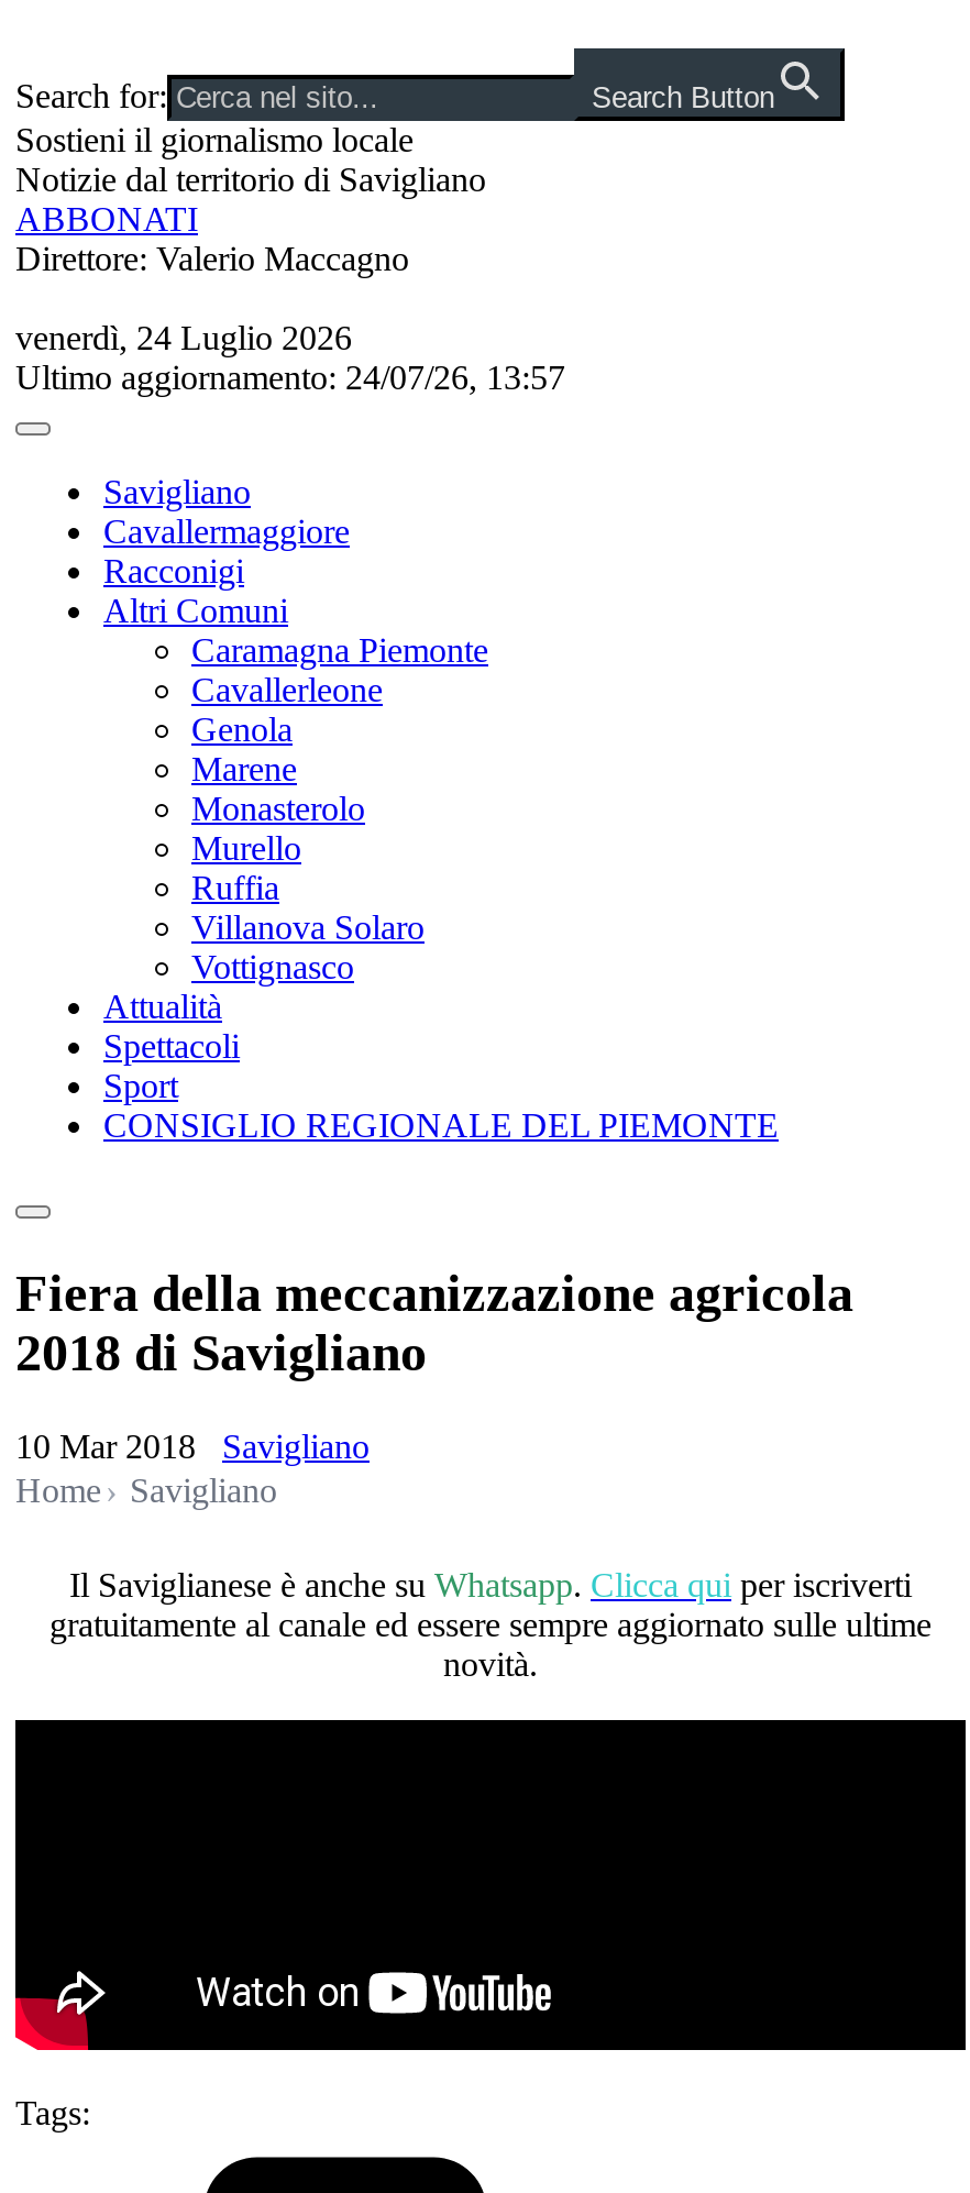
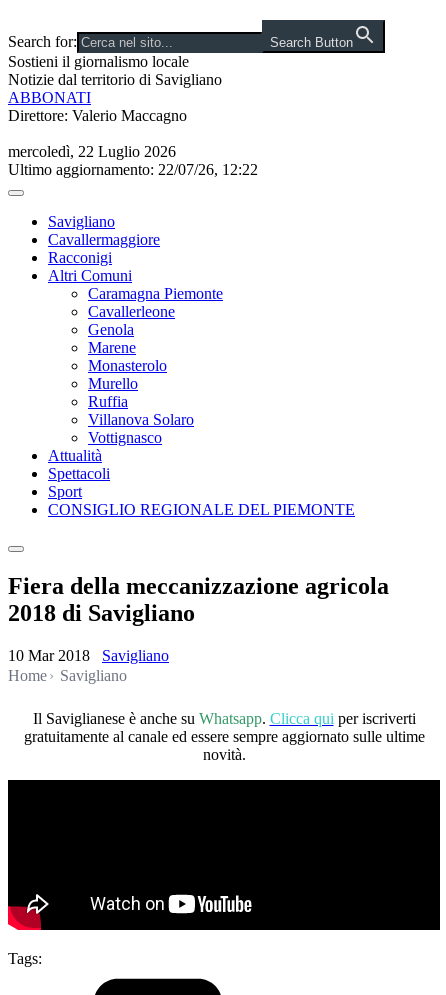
- venerdì, 24 Luglio 2026
+ mercoledì, 22 Luglio 2026

- Ultimo aggiornamento: 24/07/26, 13:57
+ Ultimo aggiornamento: 22/07/26, 12:22
